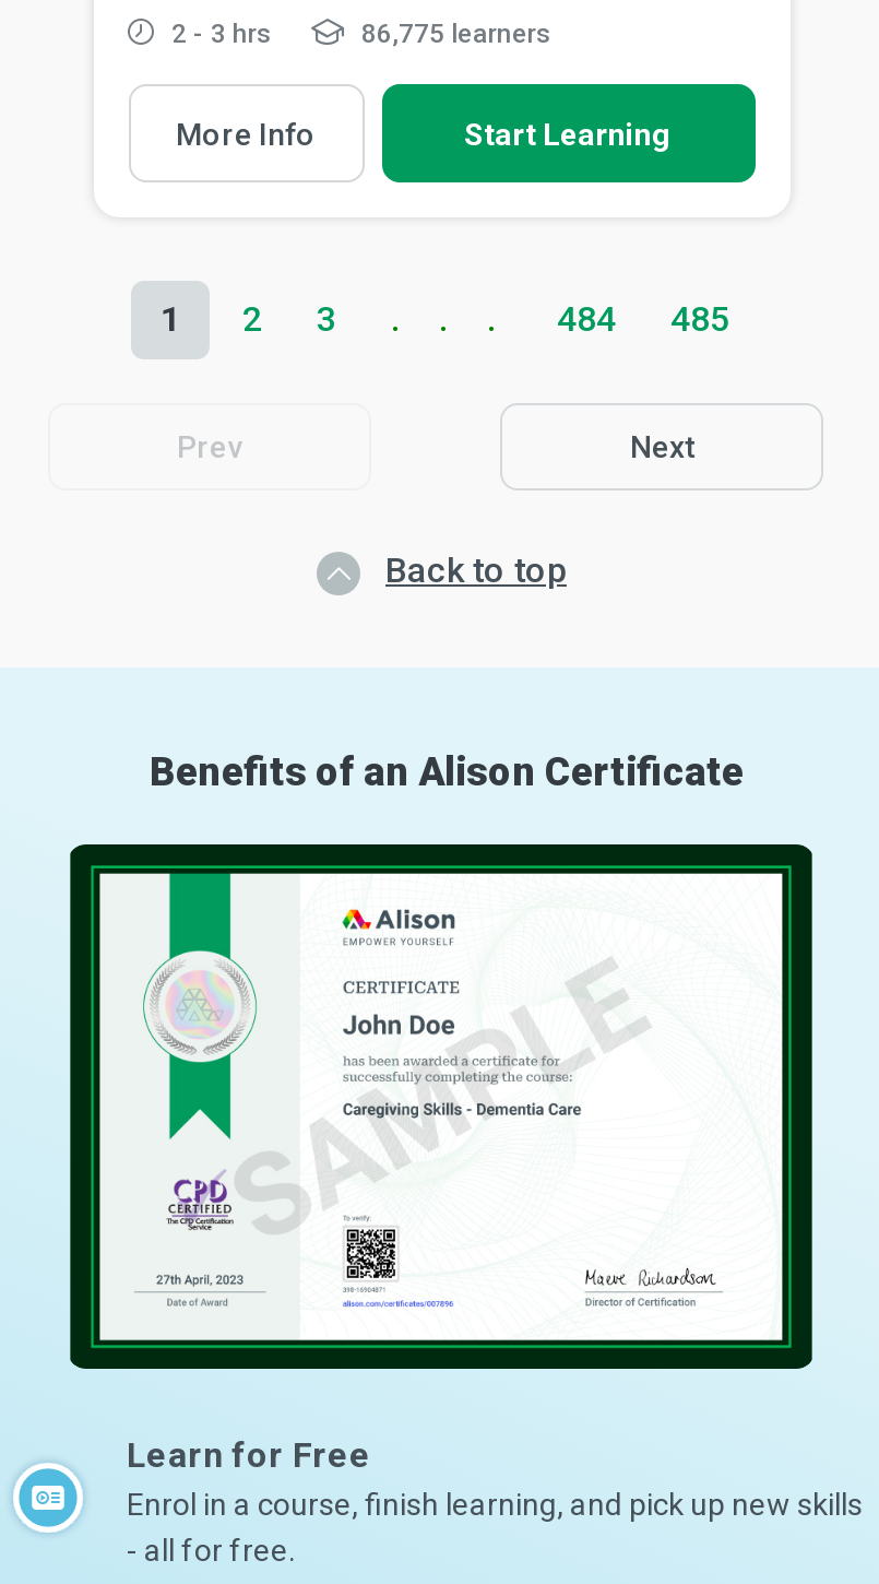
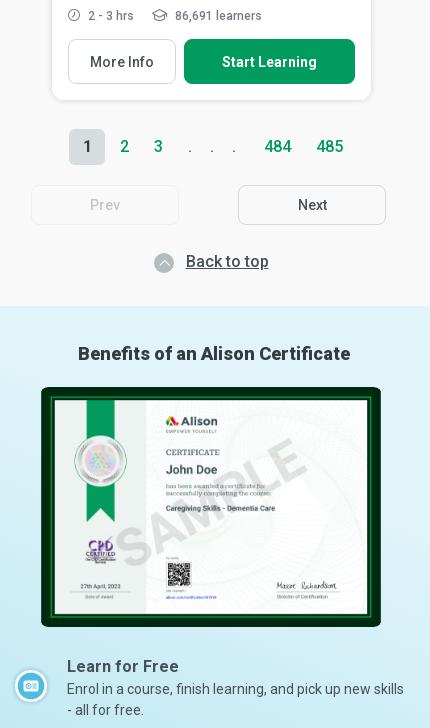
- 86,775 learners
+ 86,691 learners
